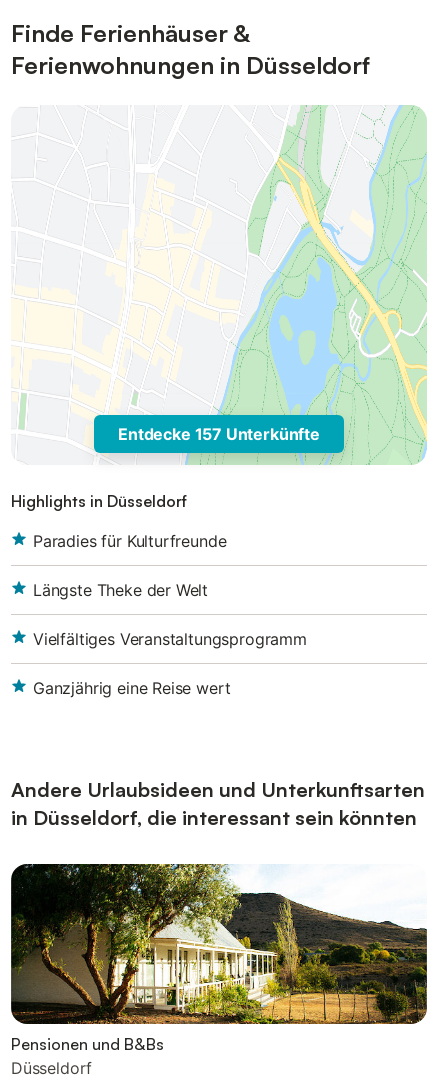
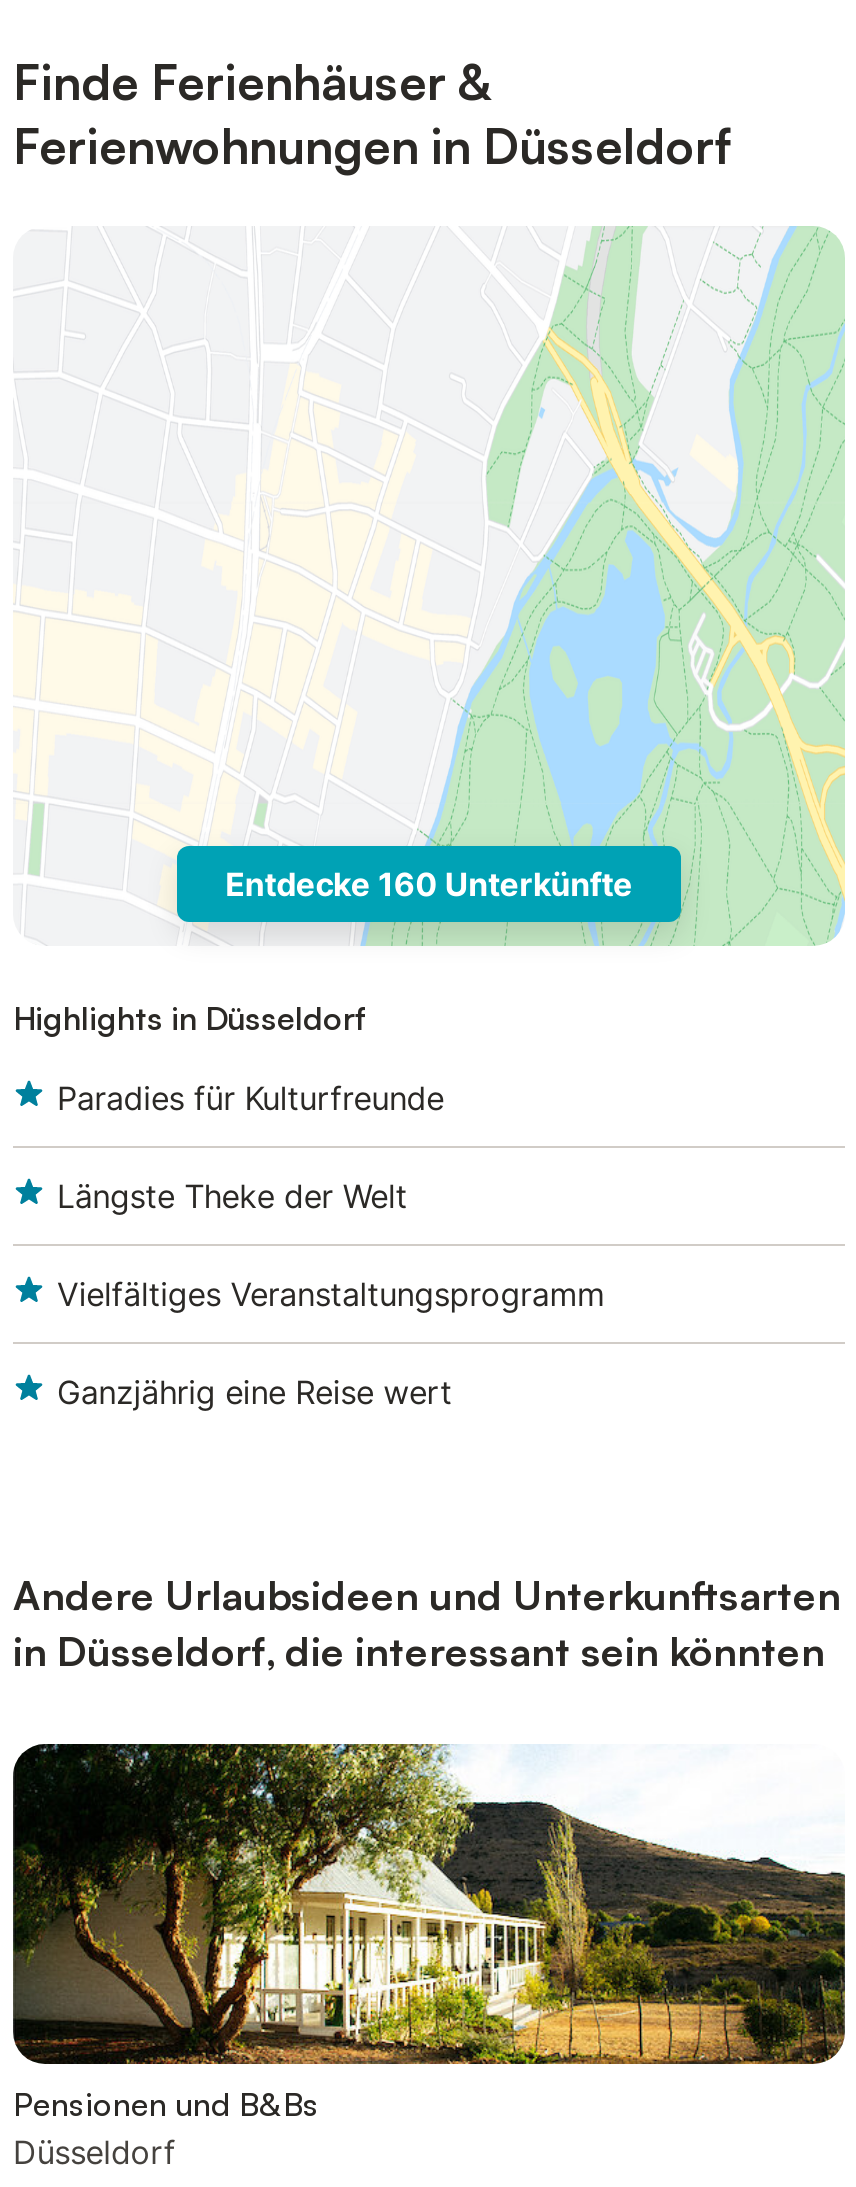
- Entdecke 157 Unterkünfte
+ Entdecke 160 Unterkünfte
